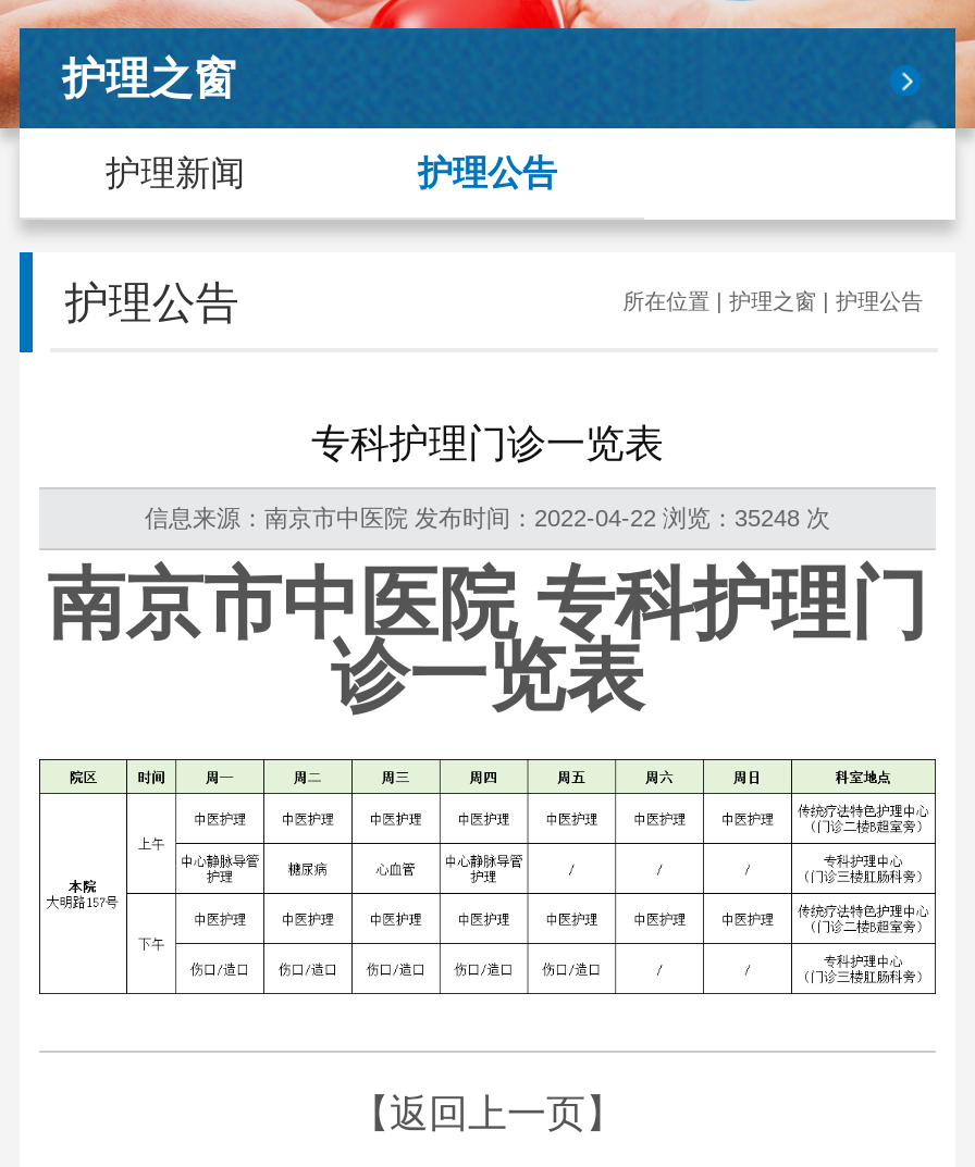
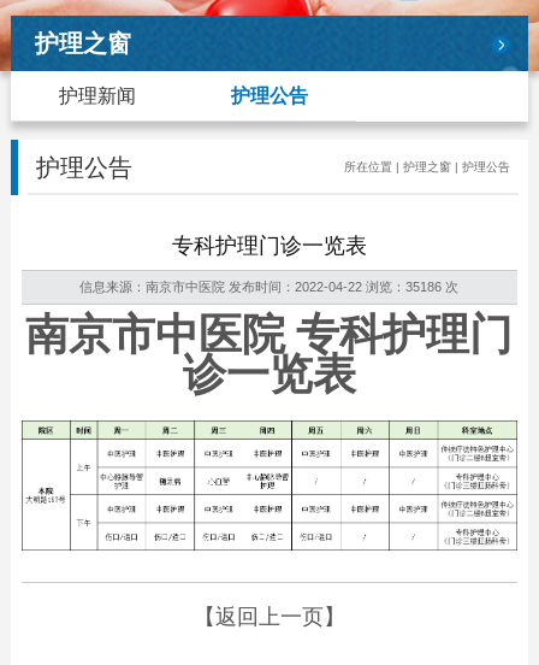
- 信息来源：南京市中医院 发布时间：2022-04-22 浏览：35248 次
+ 信息来源：南京市中医院 发布时间：2022-04-22 浏览：35186 次
